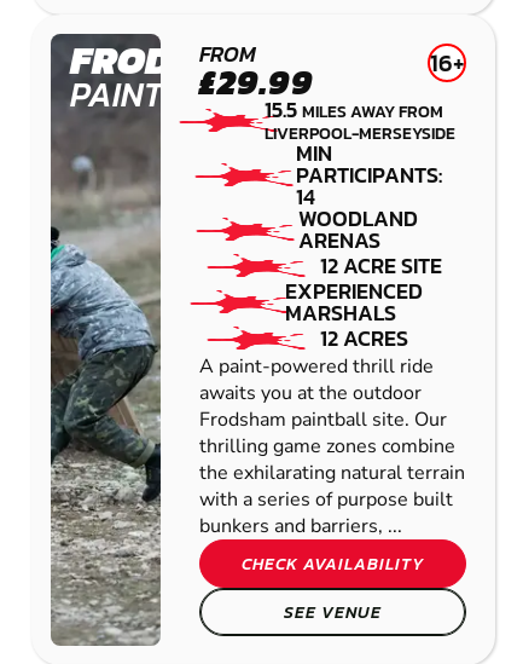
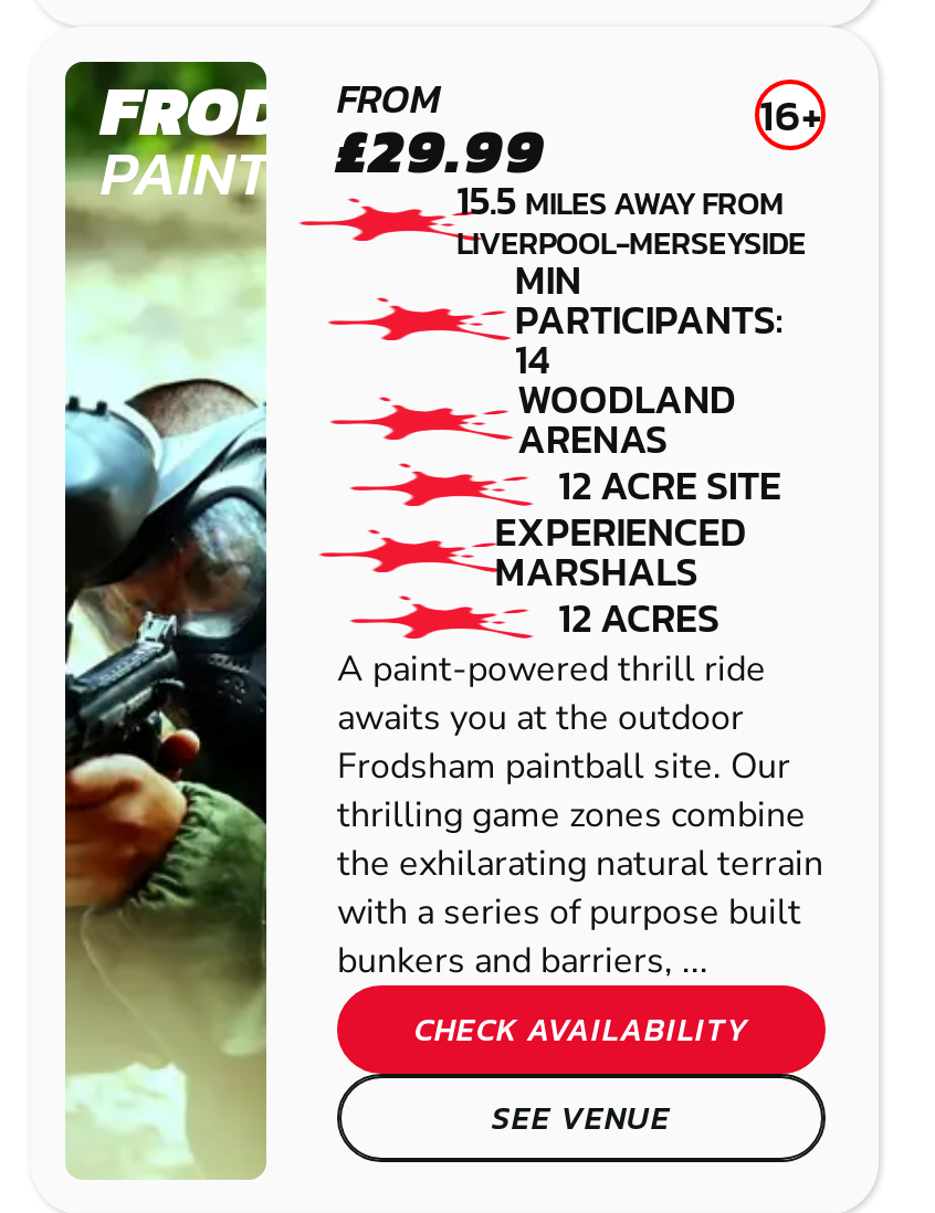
- [image]
+ [image]
